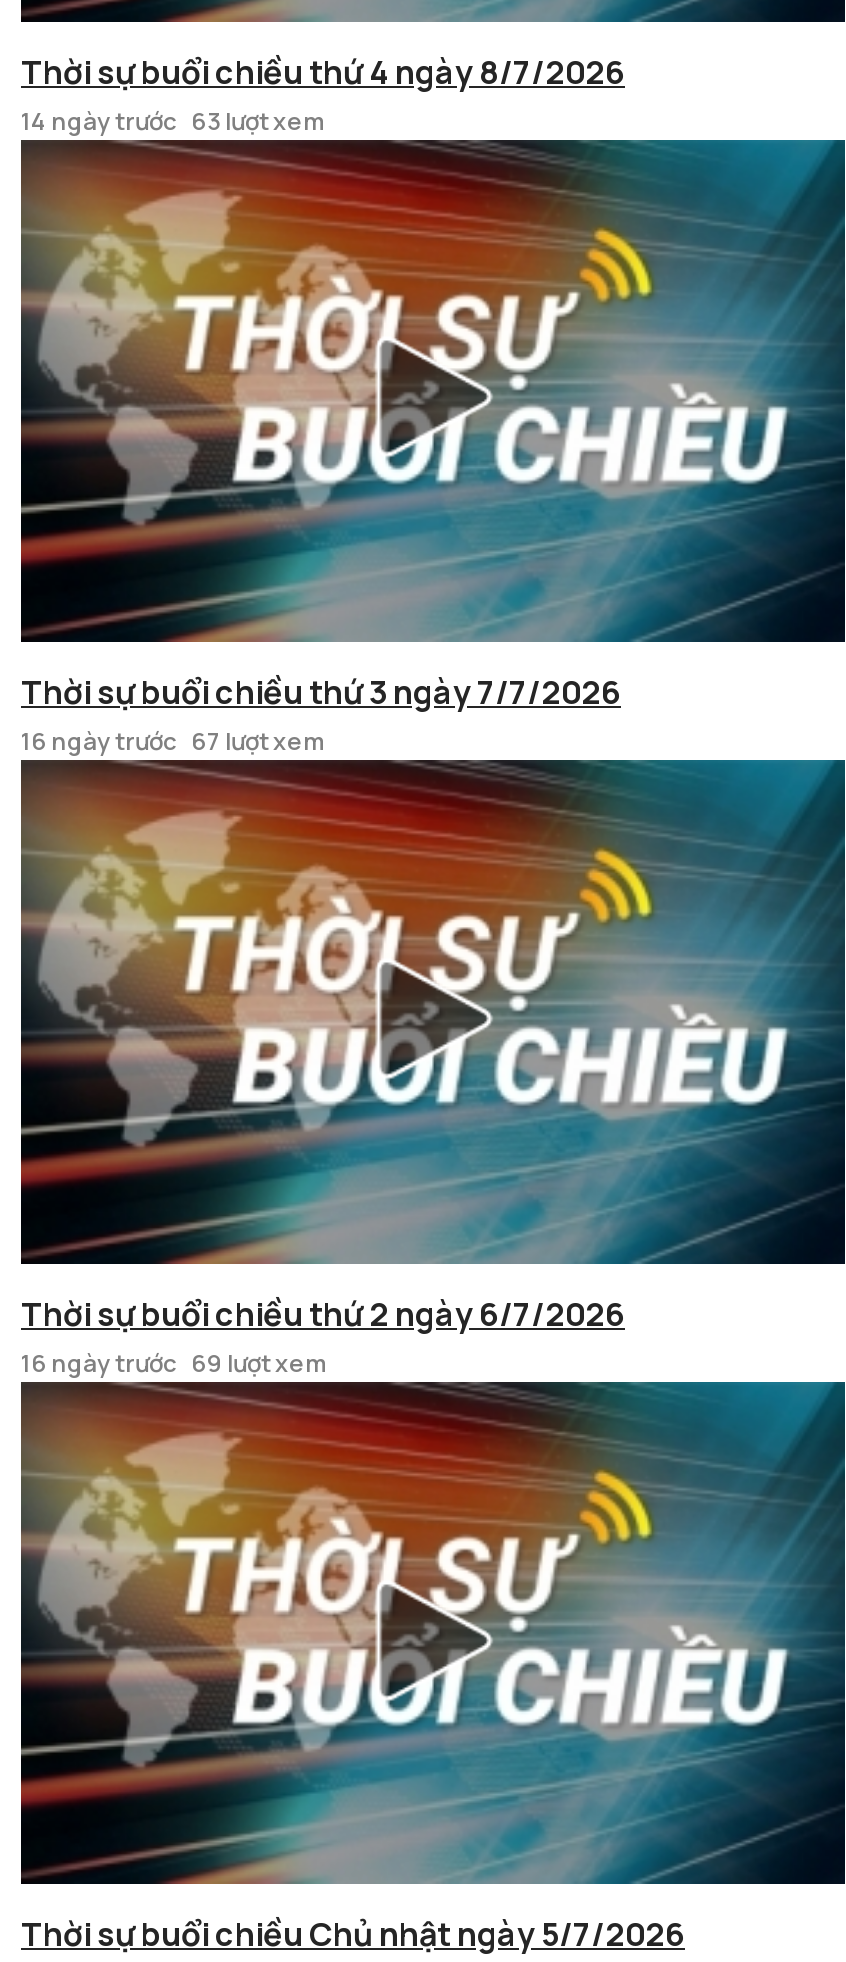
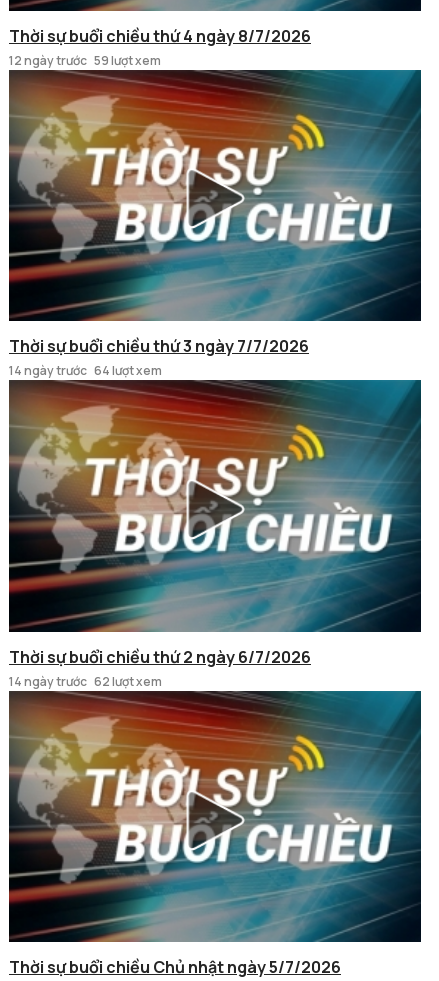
- 14 ngày trước 63 lượt xem
+ 12 ngày trước 59 lượt xem

- 16 ngày trước 67 lượt xem
+ 14 ngày trước 64 lượt xem

- 16 ngày trước 69 lượt xem
+ 14 ngày trước 62 lượt xem
